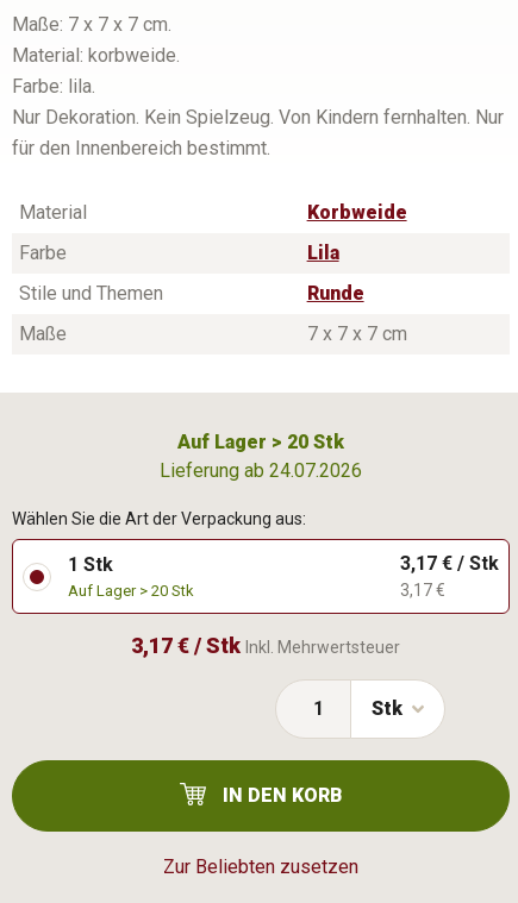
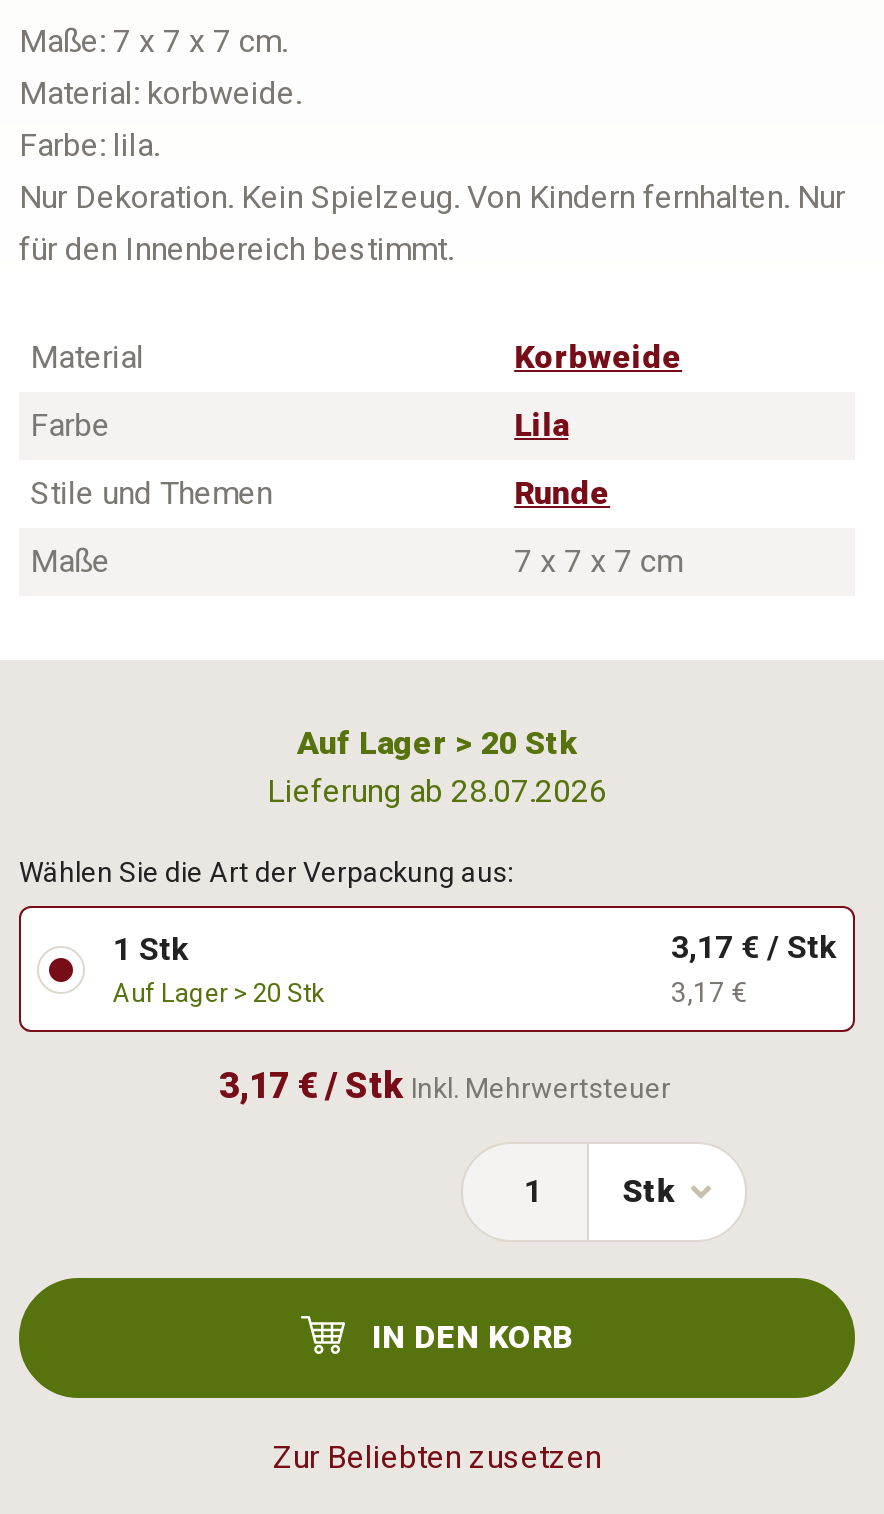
- Lieferung ab 24.07.2026
+ Lieferung ab 28.07.2026
